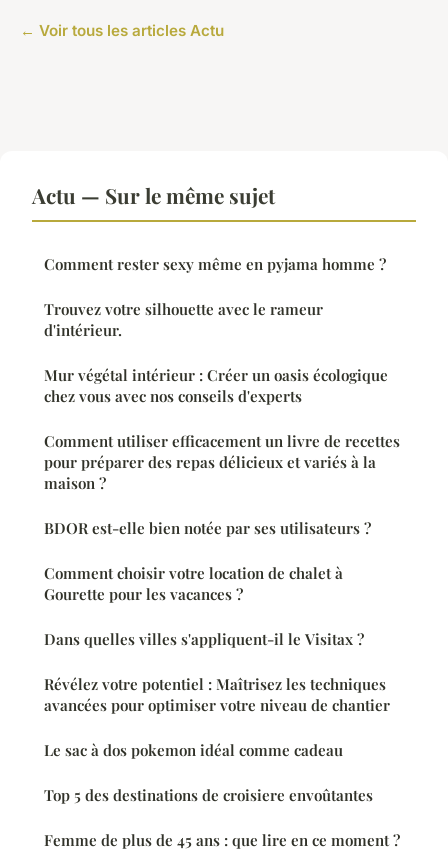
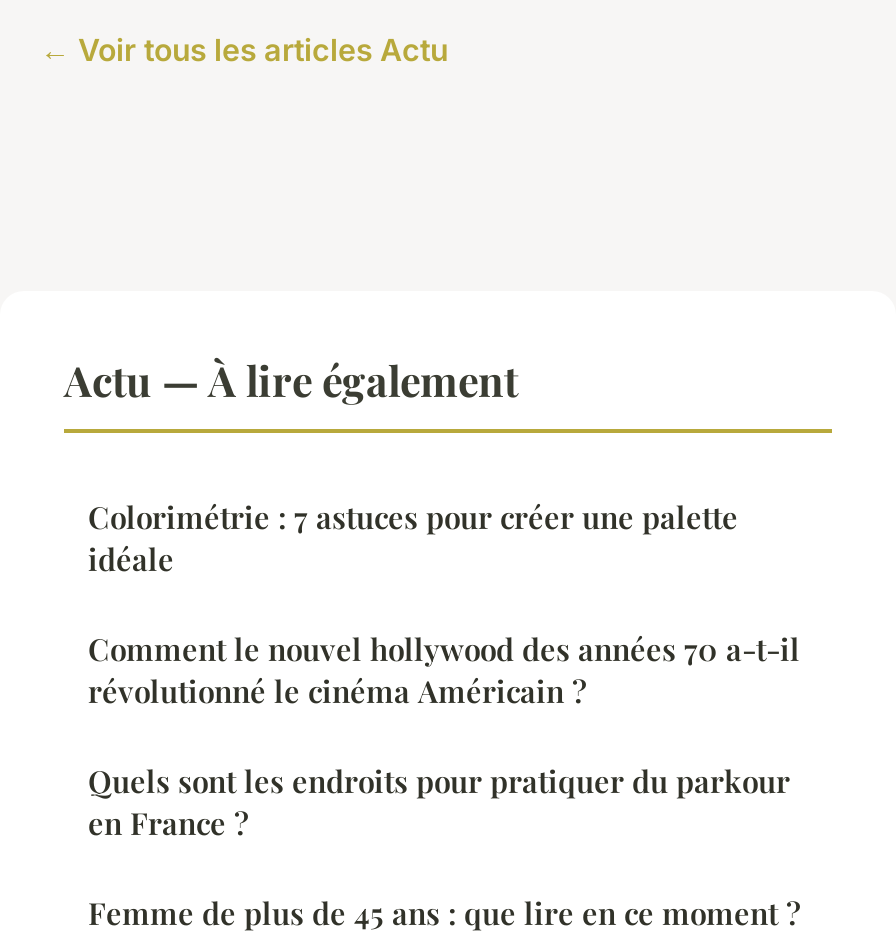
- Actu — Sur le même sujet
- Comment rester sexy même en pyjama homme ?
- Trouvez votre silhouette avec le rameur
- d'intérieur.
- Mur végétal intérieur : Créer un oasis écologique
- chez vous avec nos conseils d'experts
- Comment utiliser efficacement un livre de recettes
- pour préparer des repas délicieux et variés à la
- maison ?
- BDOR est-elle bien notée par ses utilisateurs ?
- Comment choisir votre location de chalet à
- Gourette pour les vacances ?
- Dans quelles villes s'appliquent-il le Visitax ?
- Révélez votre potentiel : Maîtrisez les techniques
- avancées pour optimiser votre niveau de chantier
- Le sac à dos pokemon idéal comme cadeau
- Top 5 des destinations de croisiere envoûtantes
+ Actu — À lire également
+ Colorimétrie : 7 astuces pour créer une palette
+ idéale
+ Comment le nouvel hollywood des années 70 a-t-il
+ révolutionné le cinéma Américain ?
+ Quels sont les endroits pour pratiquer du parkour
+ en France ?
